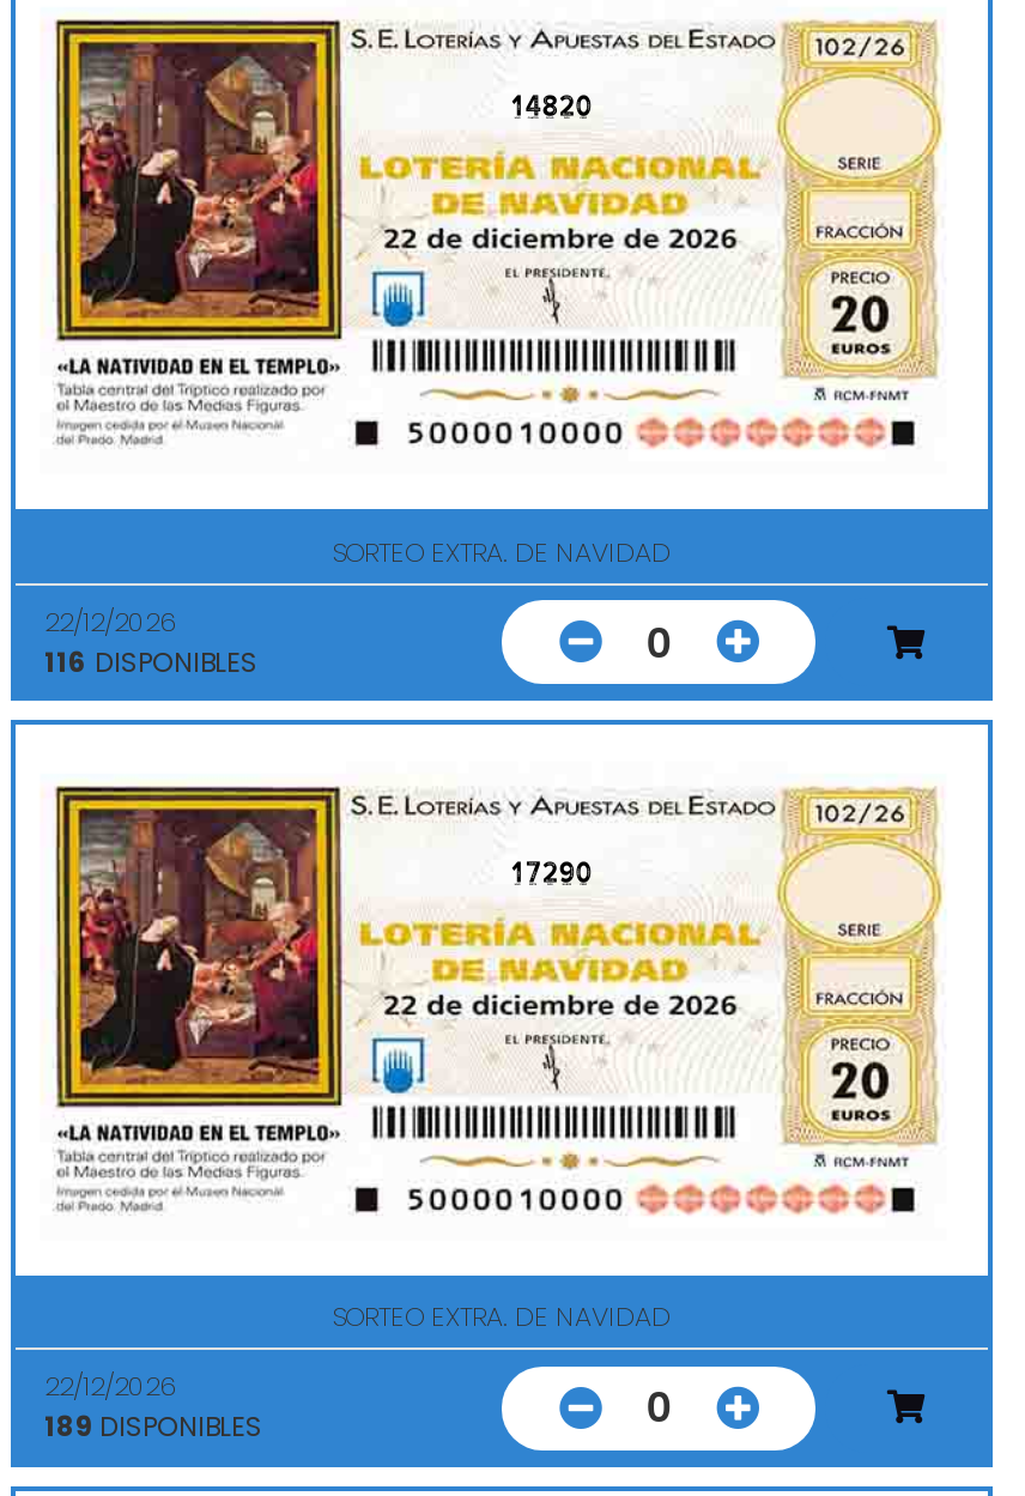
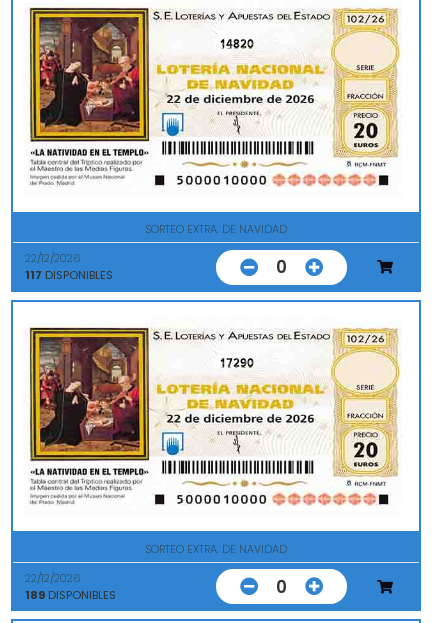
- 116 DISPONIBLES
+ 117 DISPONIBLES
